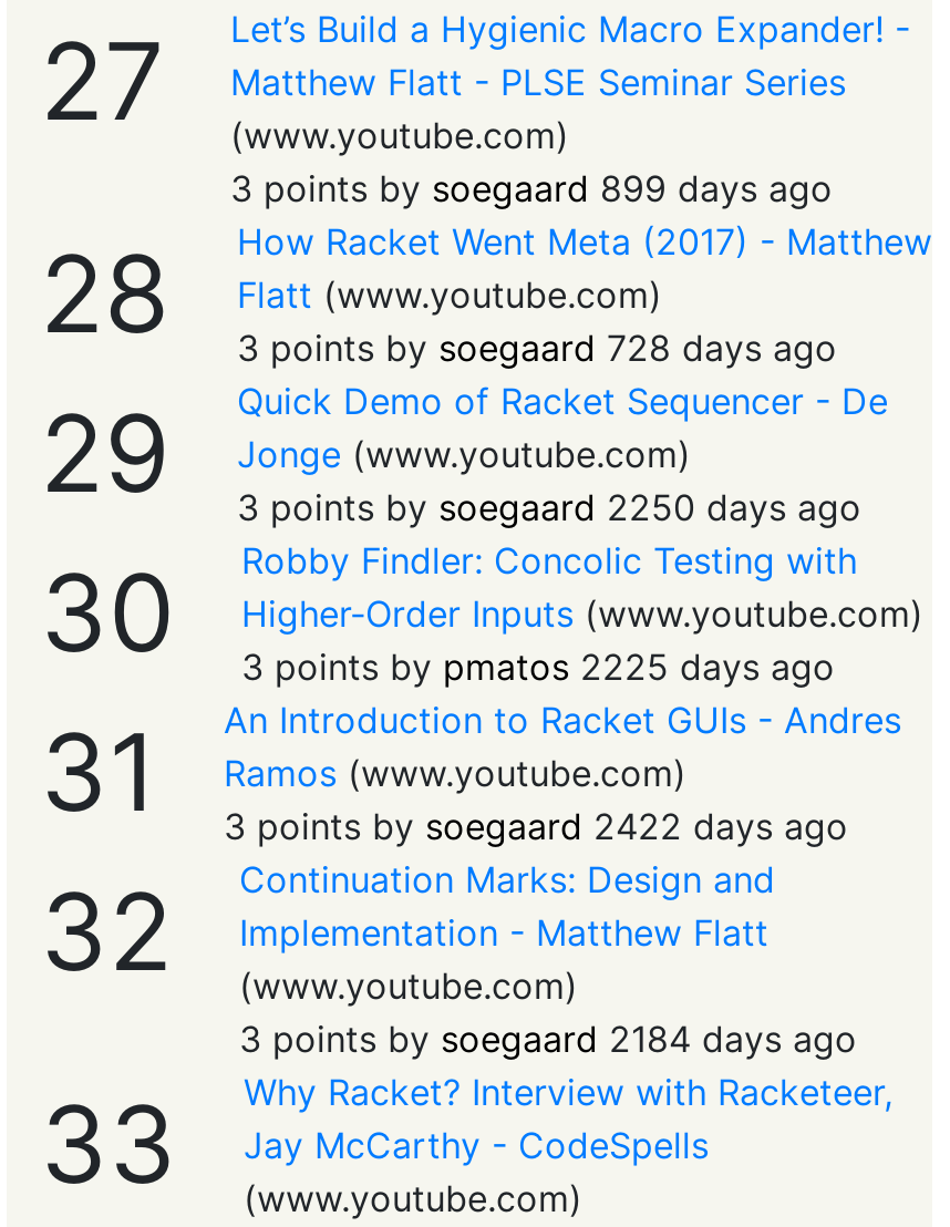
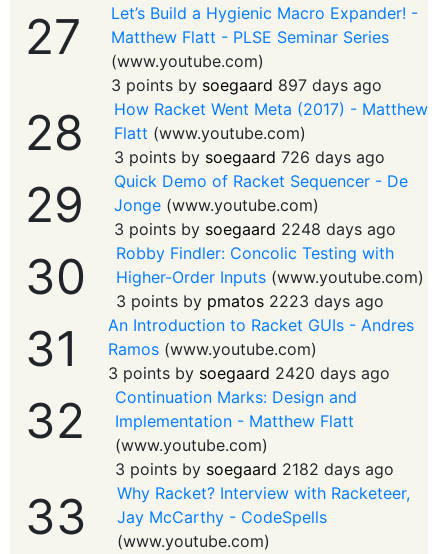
- 3 points by soegaard 899 days ago
+ 3 points by soegaard 897 days ago

- 3 points by soegaard 728 days ago
+ 3 points by soegaard 726 days ago

- 3 points by soegaard 2250 days ago
+ 3 points by soegaard 2248 days ago

- 3 points by pmatos 2225 days ago
+ 3 points by pmatos 2223 days ago

- 3 points by soegaard 2422 days ago
+ 3 points by soegaard 2420 days ago

- 3 points by soegaard 2184 days ago
+ 3 points by soegaard 2182 days ago
